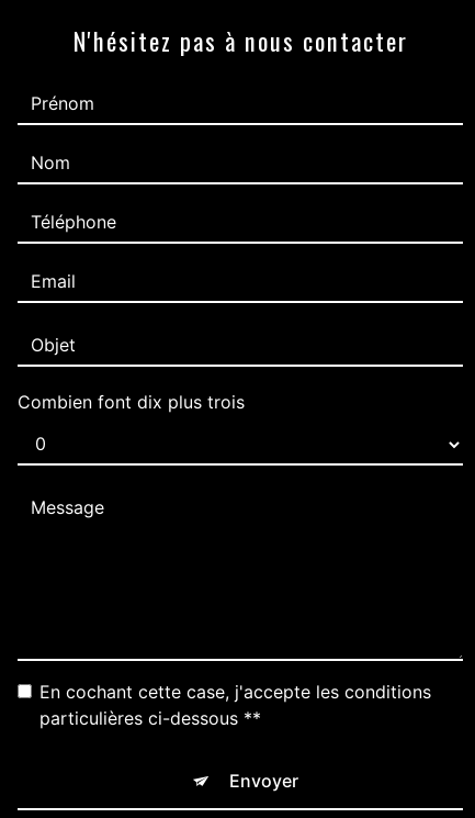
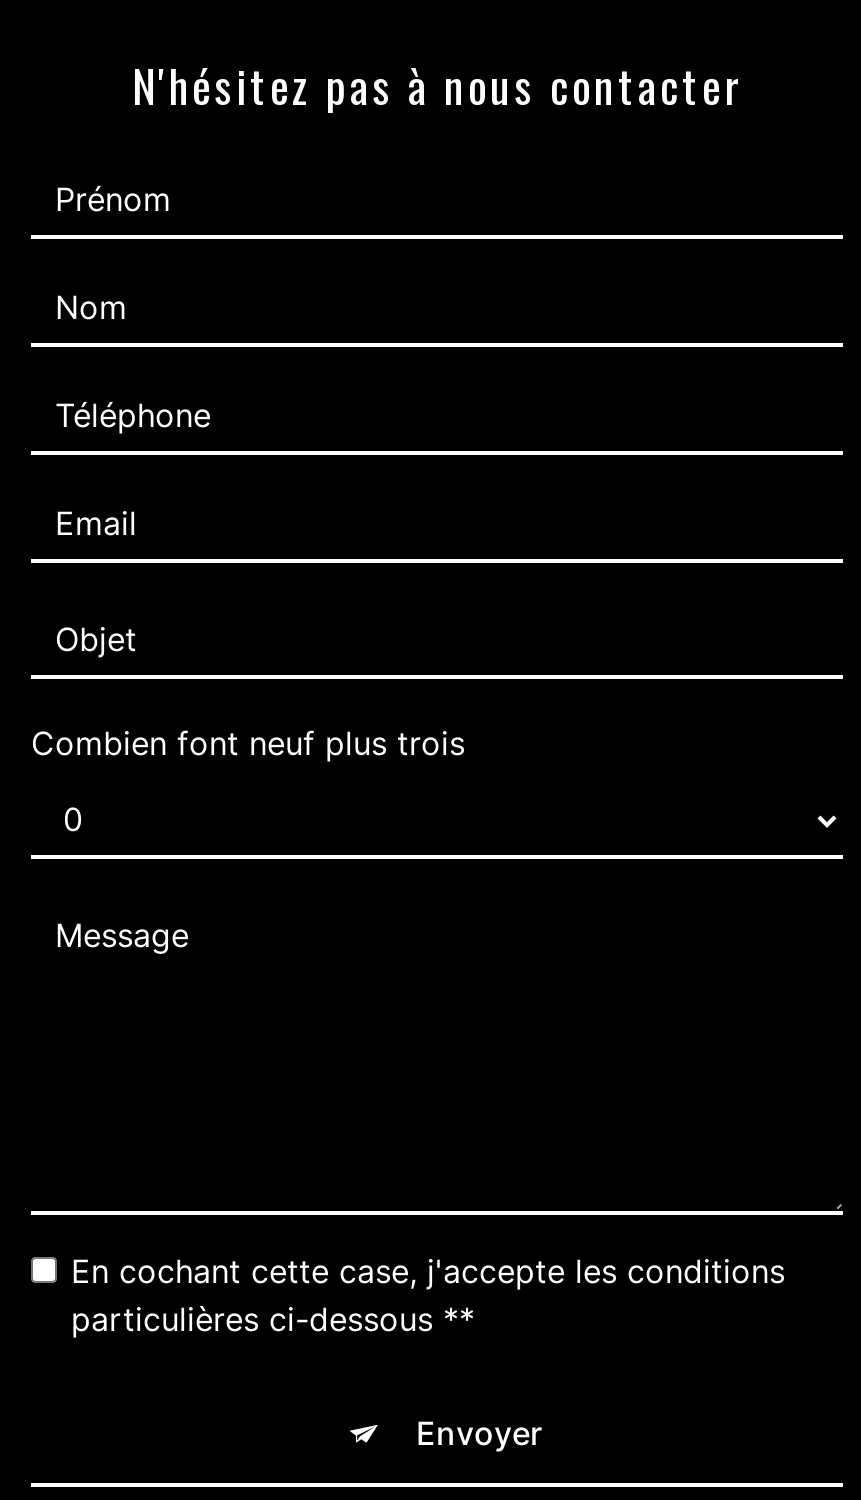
- Combien font dix plus trois
+ Combien font neuf plus trois
